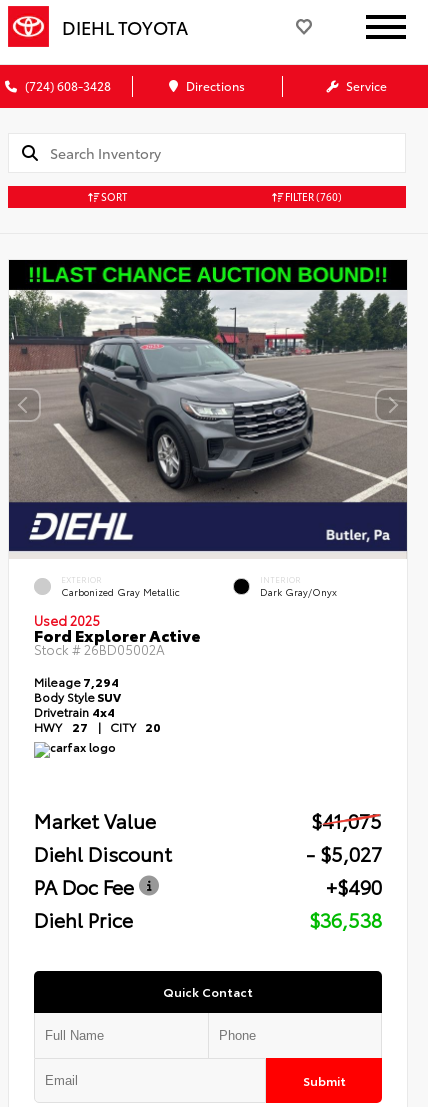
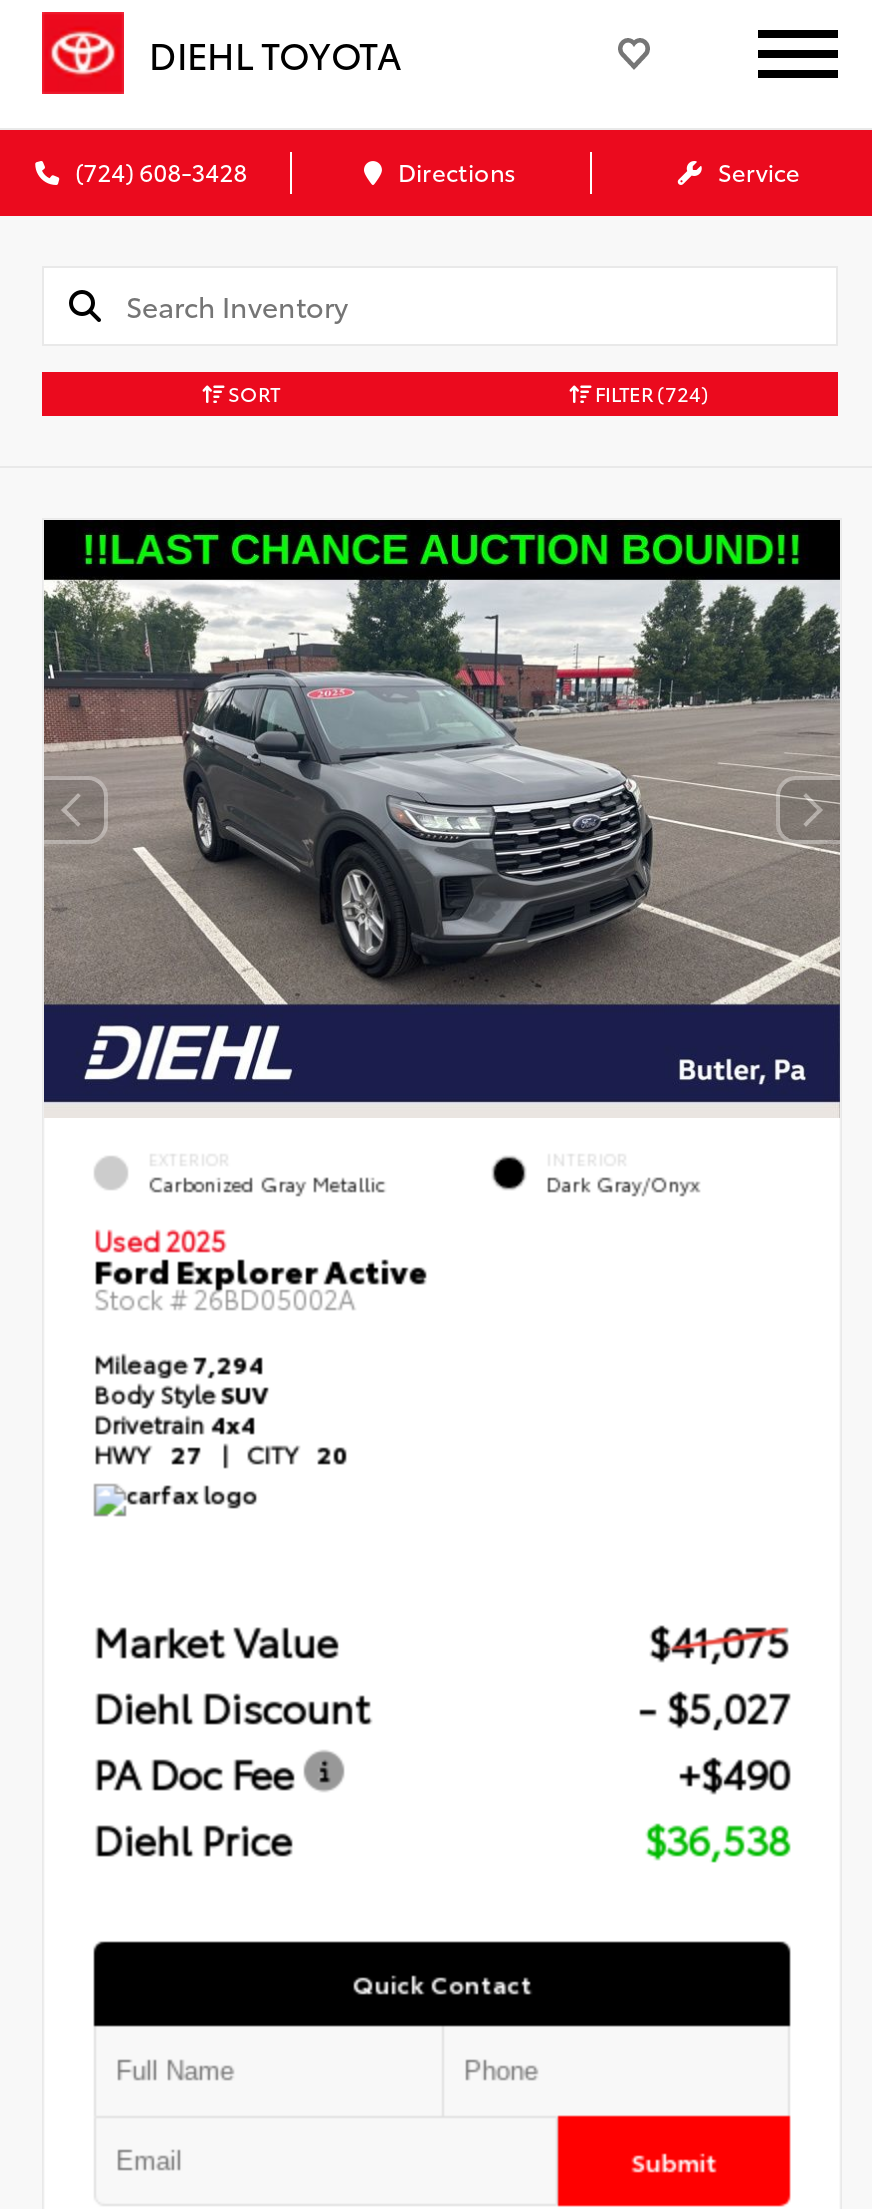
- FILTER (760)
+ FILTER (724)
